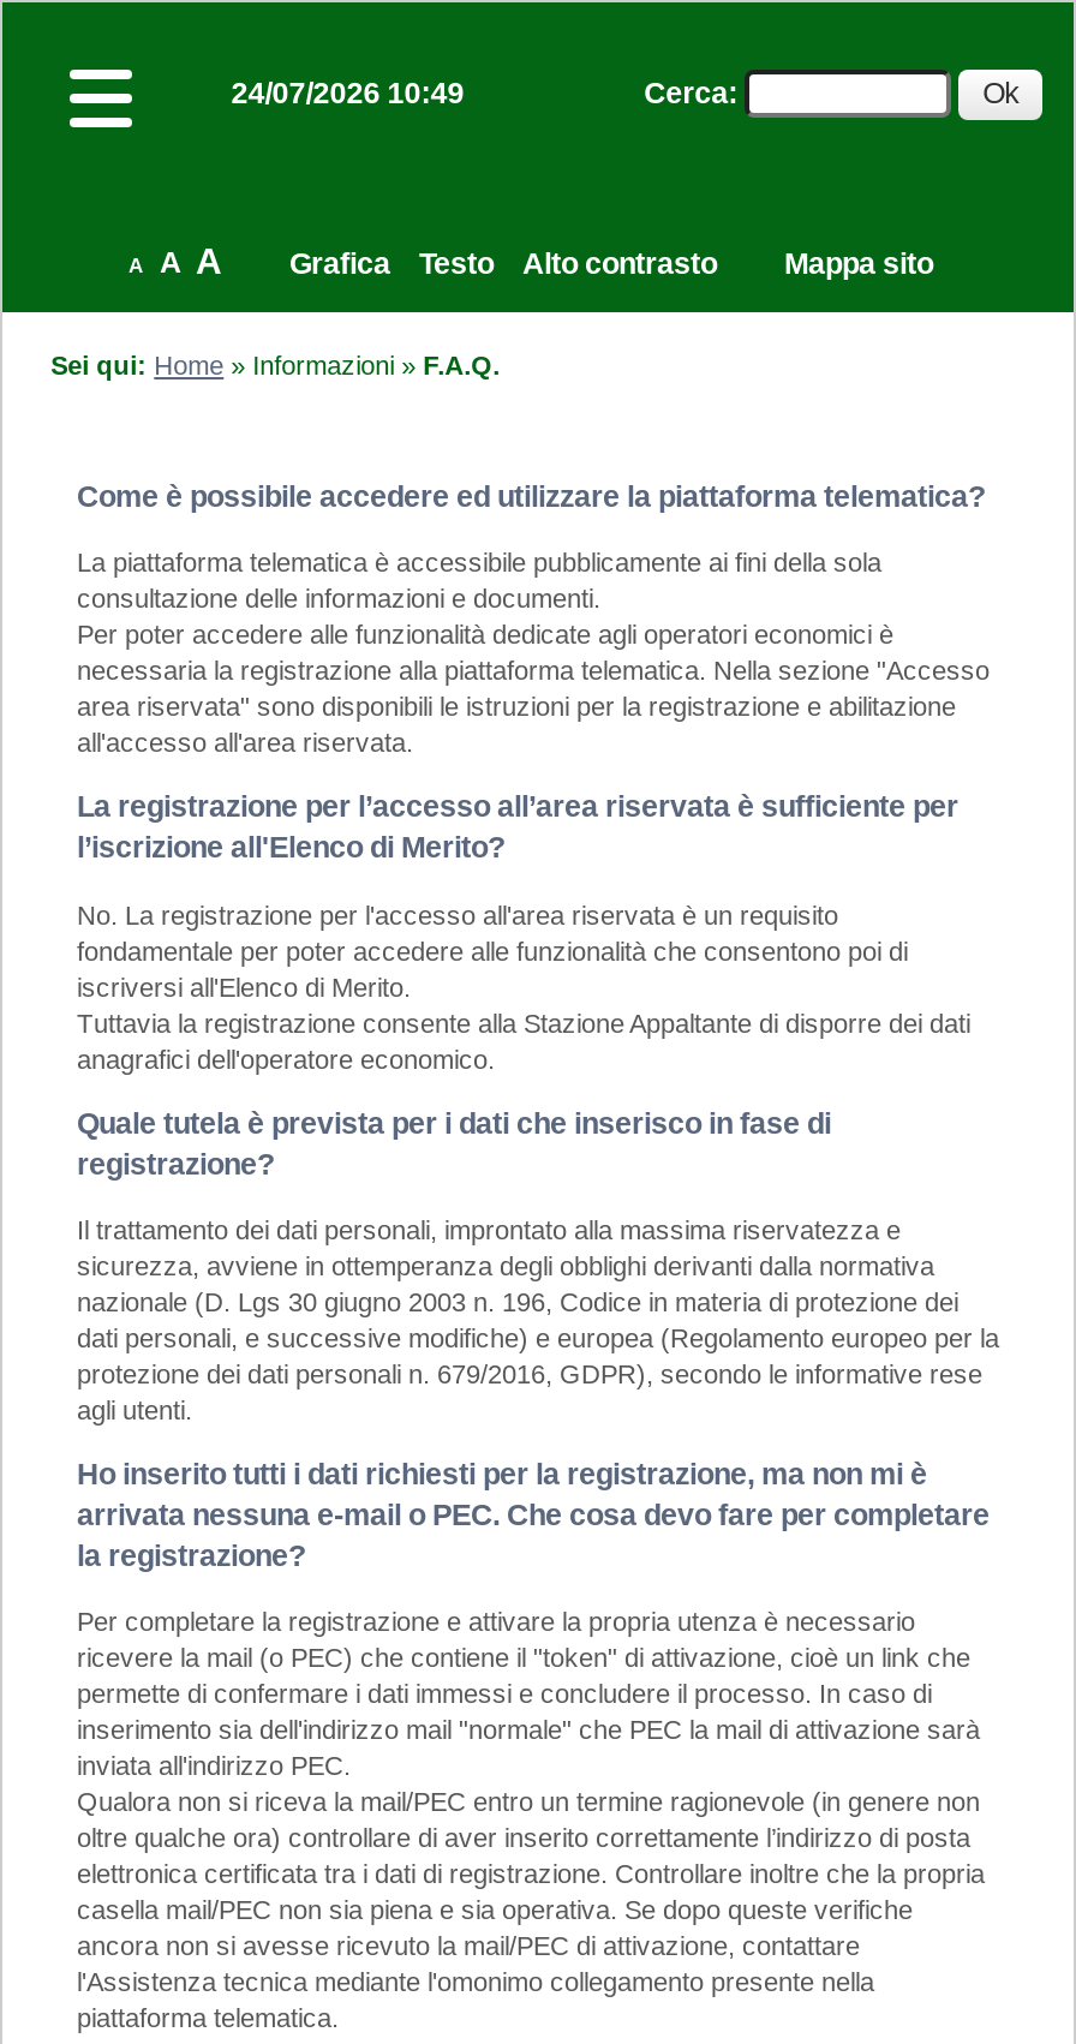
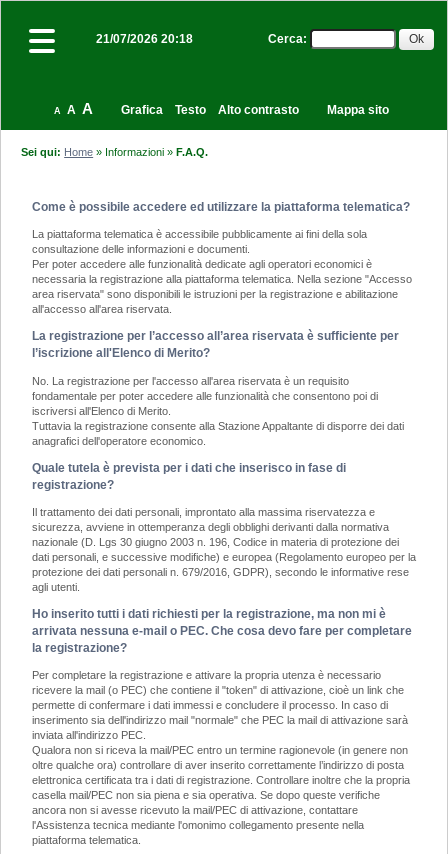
- 24/07/2026 10:49
+ 21/07/2026 20:18
